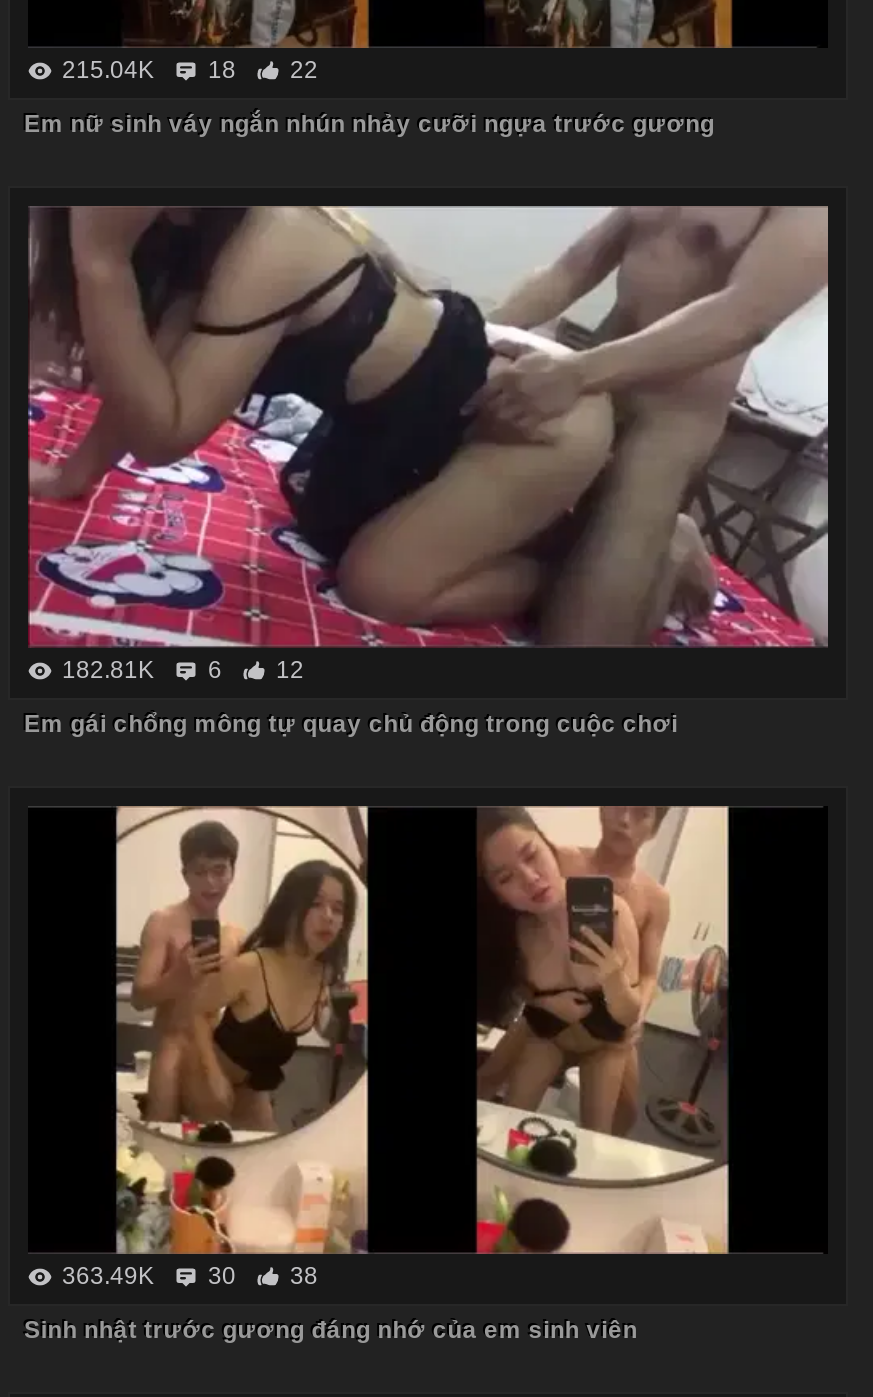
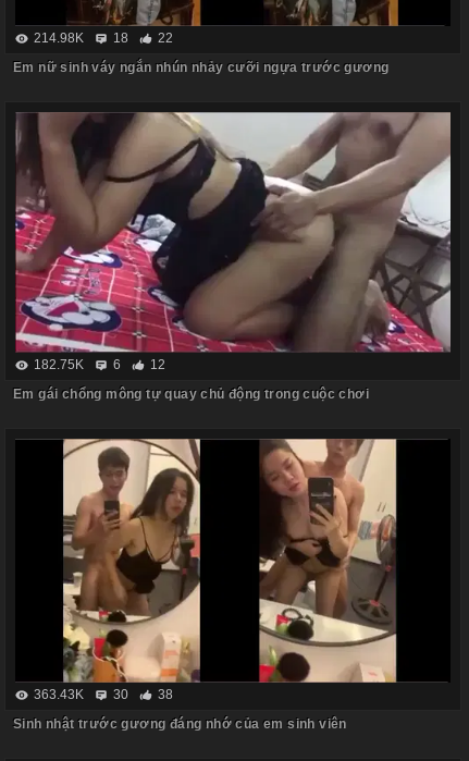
- 215.04K 18 22
+ 214.98K 18 22

- 182.81K 6 12
+ 182.75K 6 12

- 363.49K 30 38
+ 363.43K 30 38
